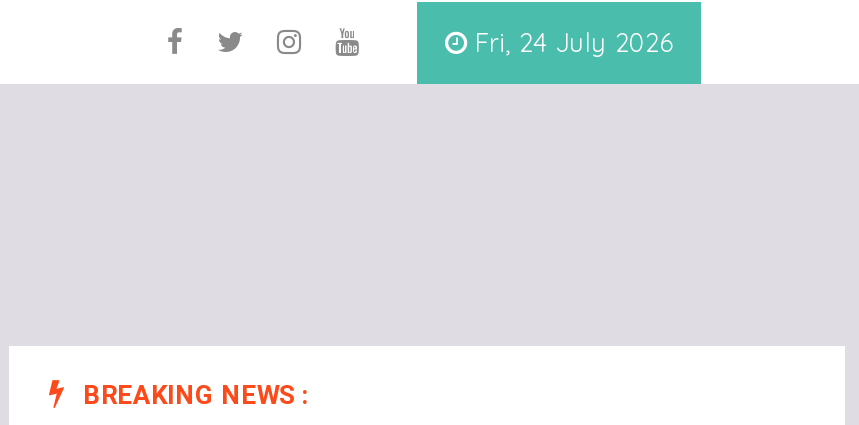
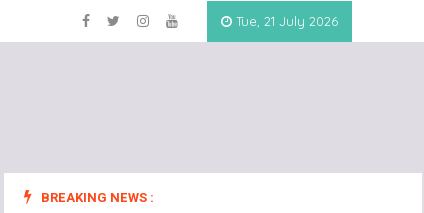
- Fri, 24 July 2026
+ Tue, 21 July 2026
